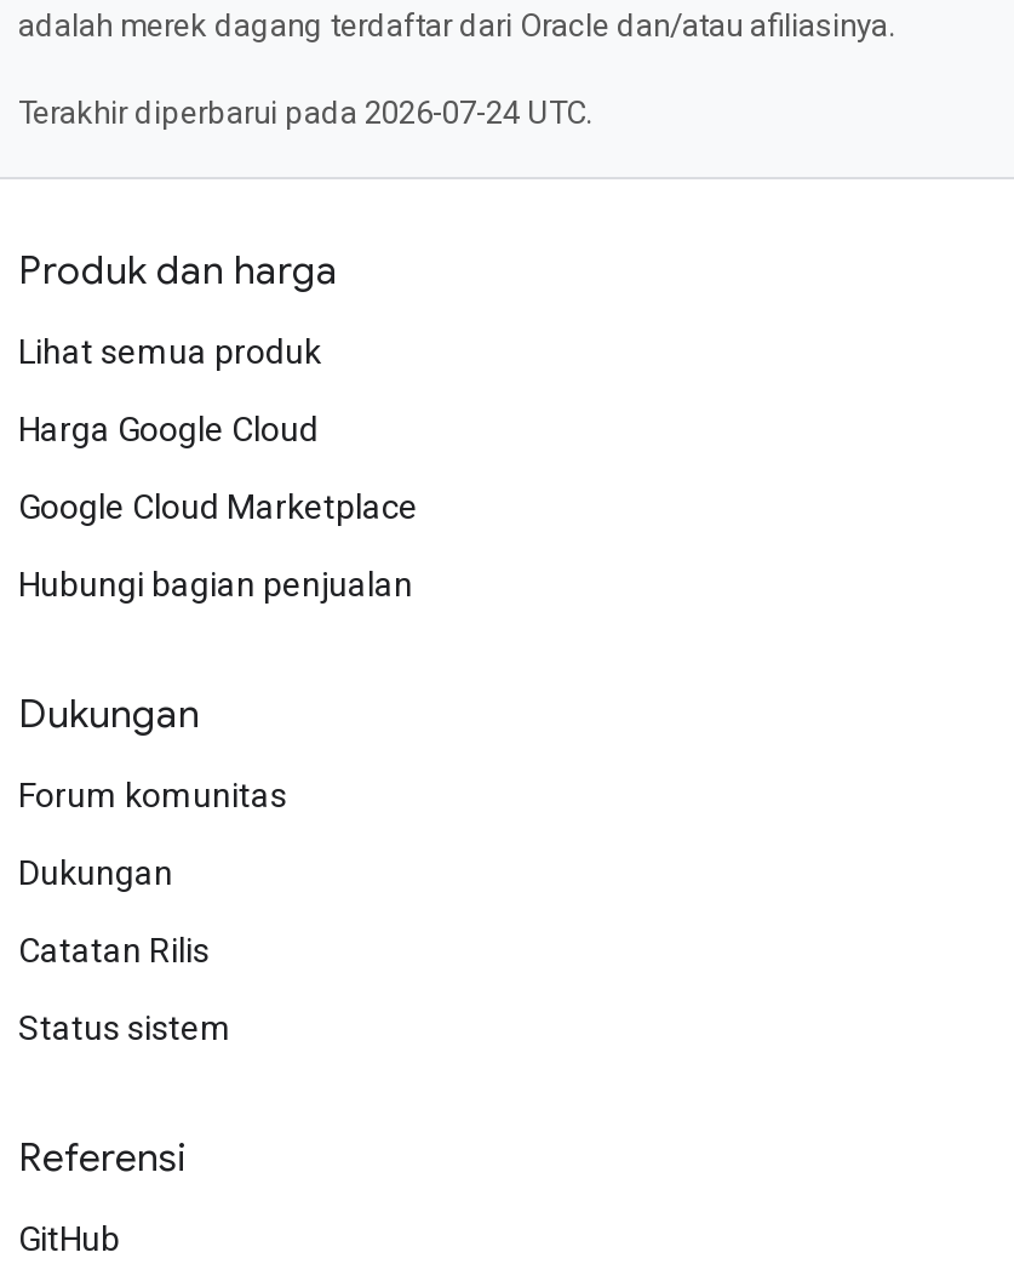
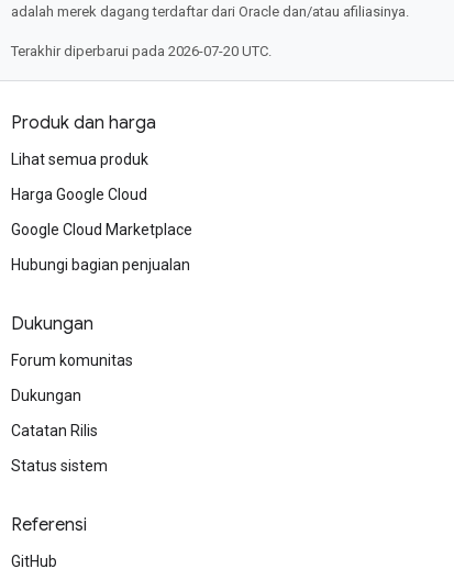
- Terakhir diperbarui pada 2026-07-24 UTC.
+ Terakhir diperbarui pada 2026-07-20 UTC.
